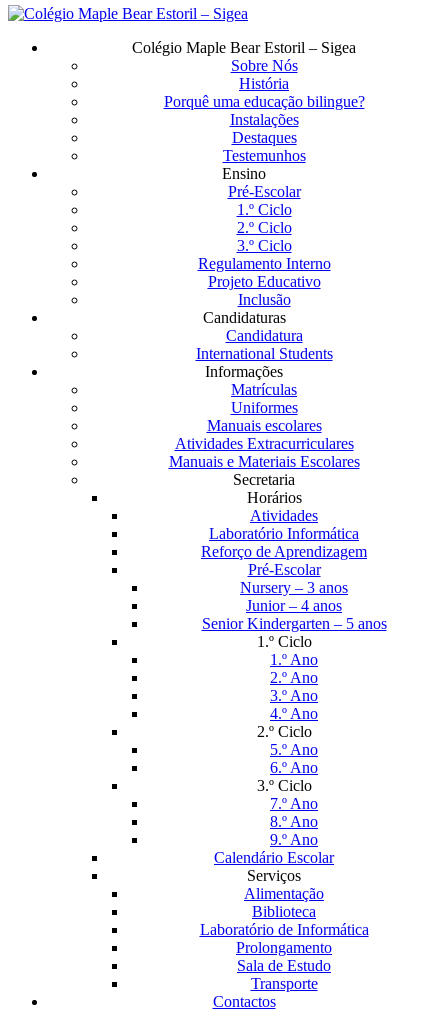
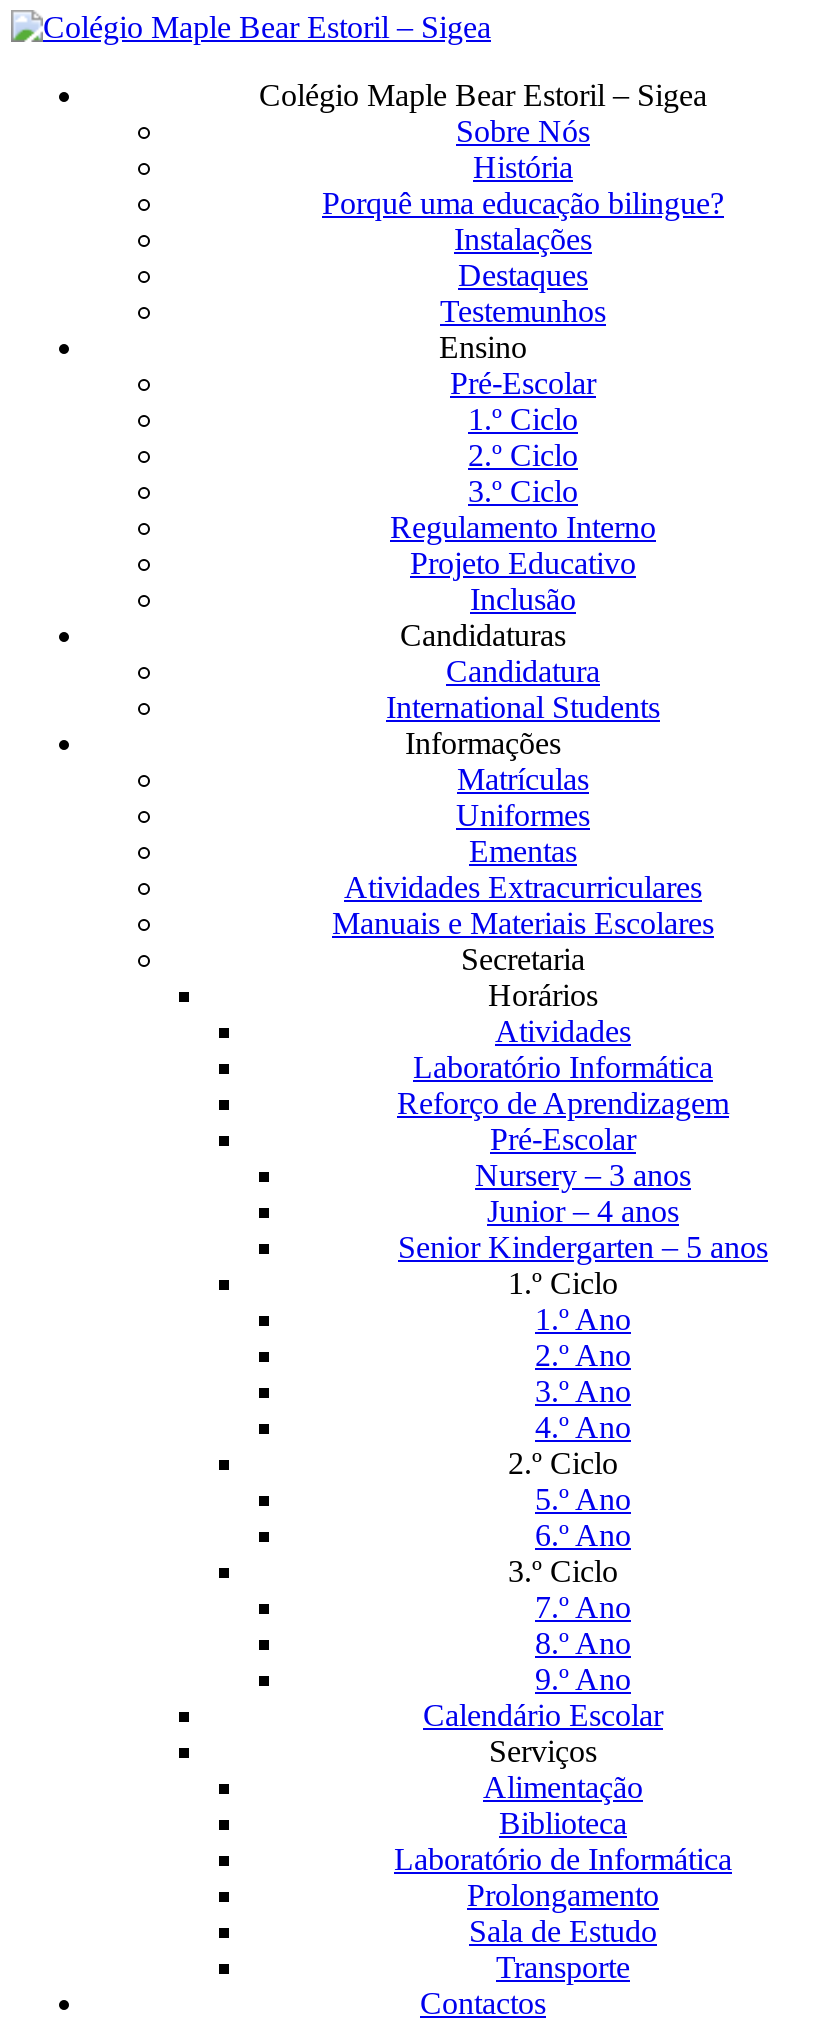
- Manuais escolares
+ Ementas
